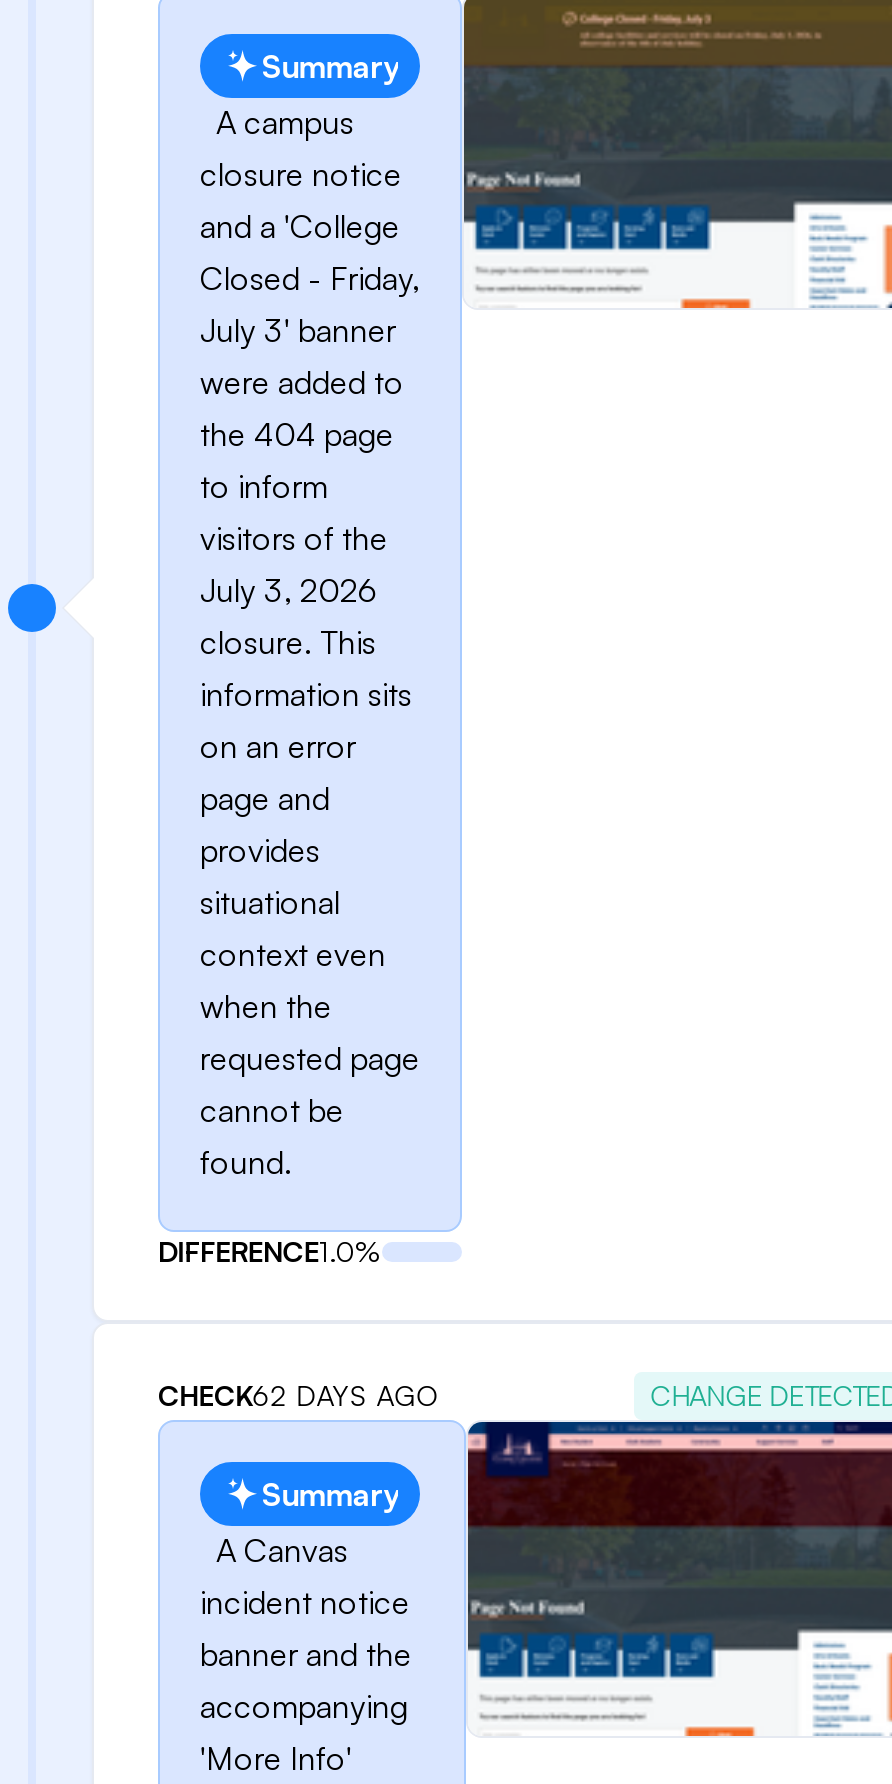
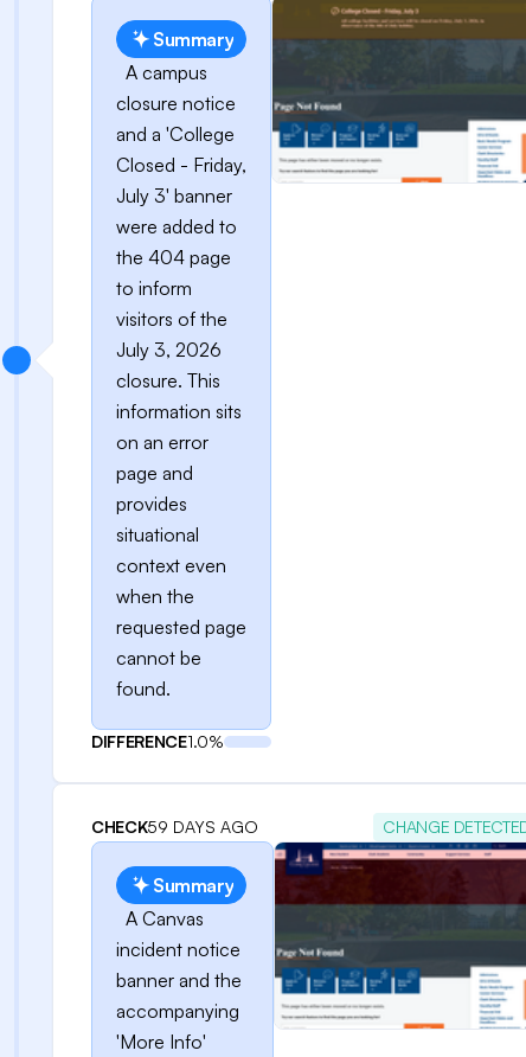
- CHECK62 DAYS AGO
+ CHECK59 DAYS AGO
